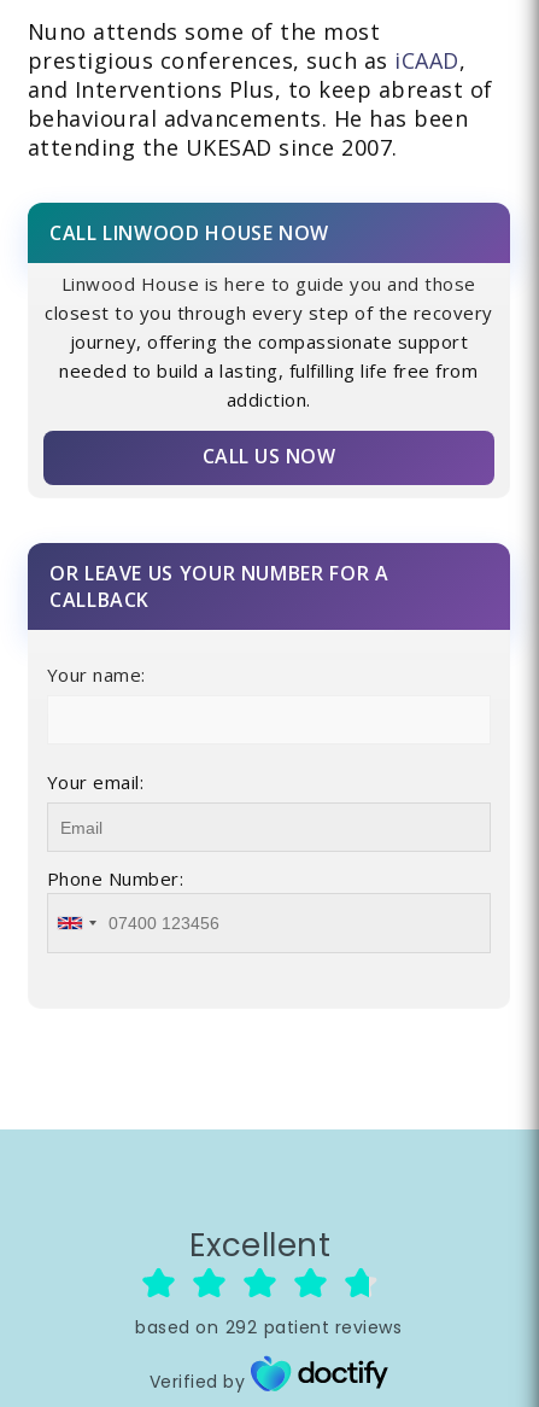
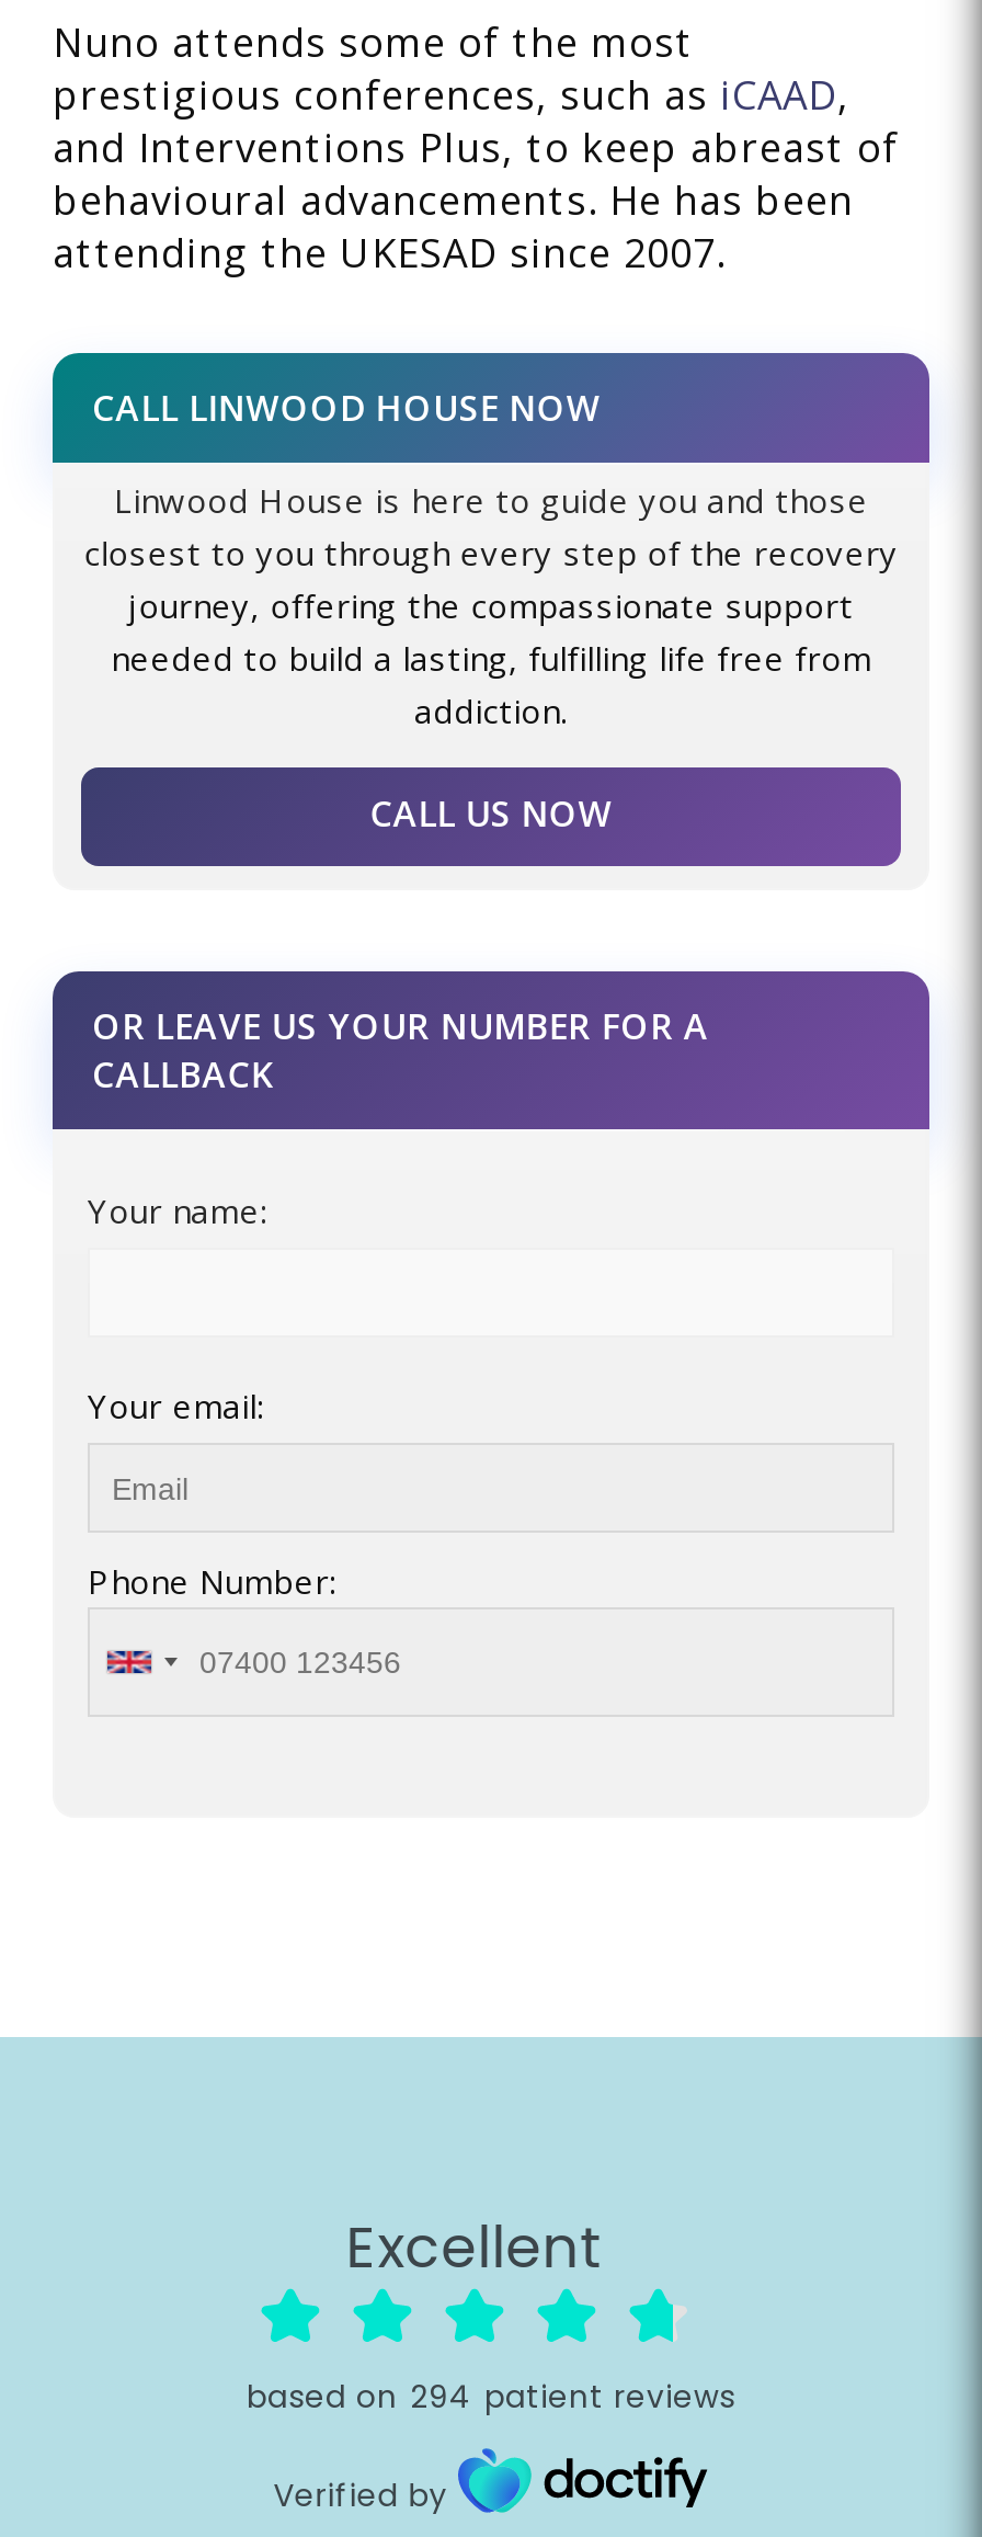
- based on 292 patient reviews
+ based on 294 patient reviews
